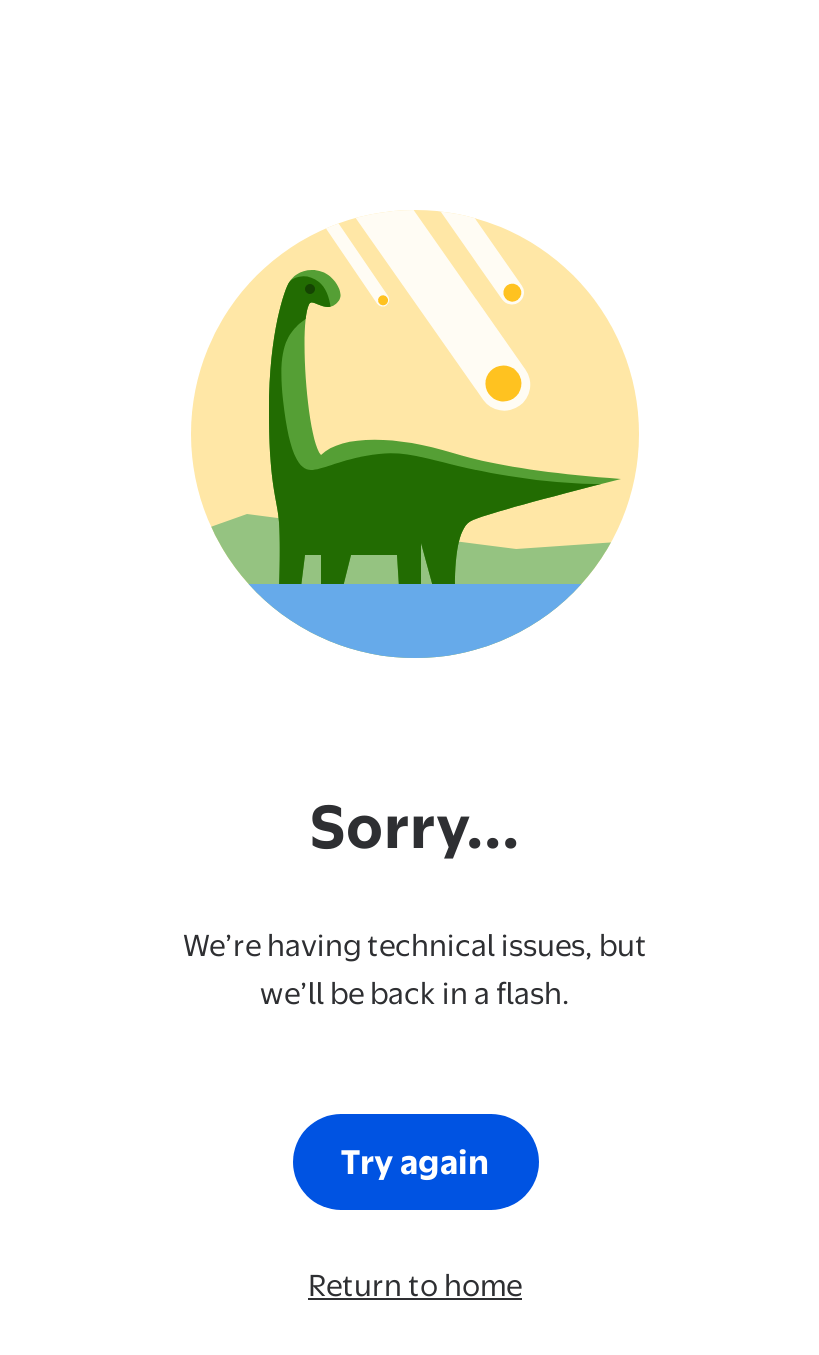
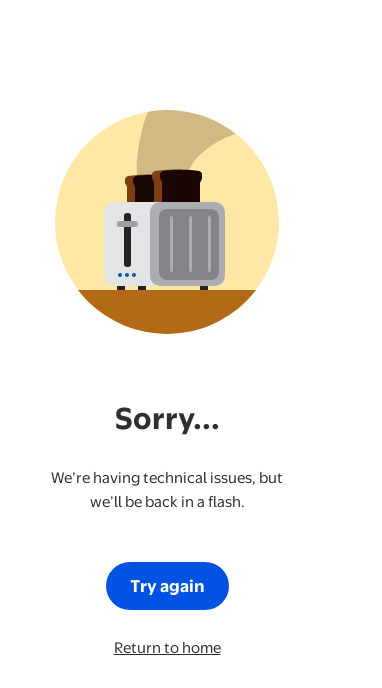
- [image]
+ [image]
